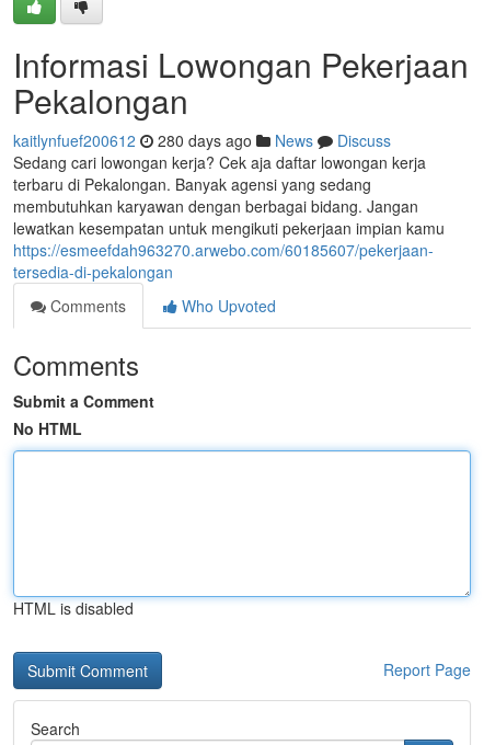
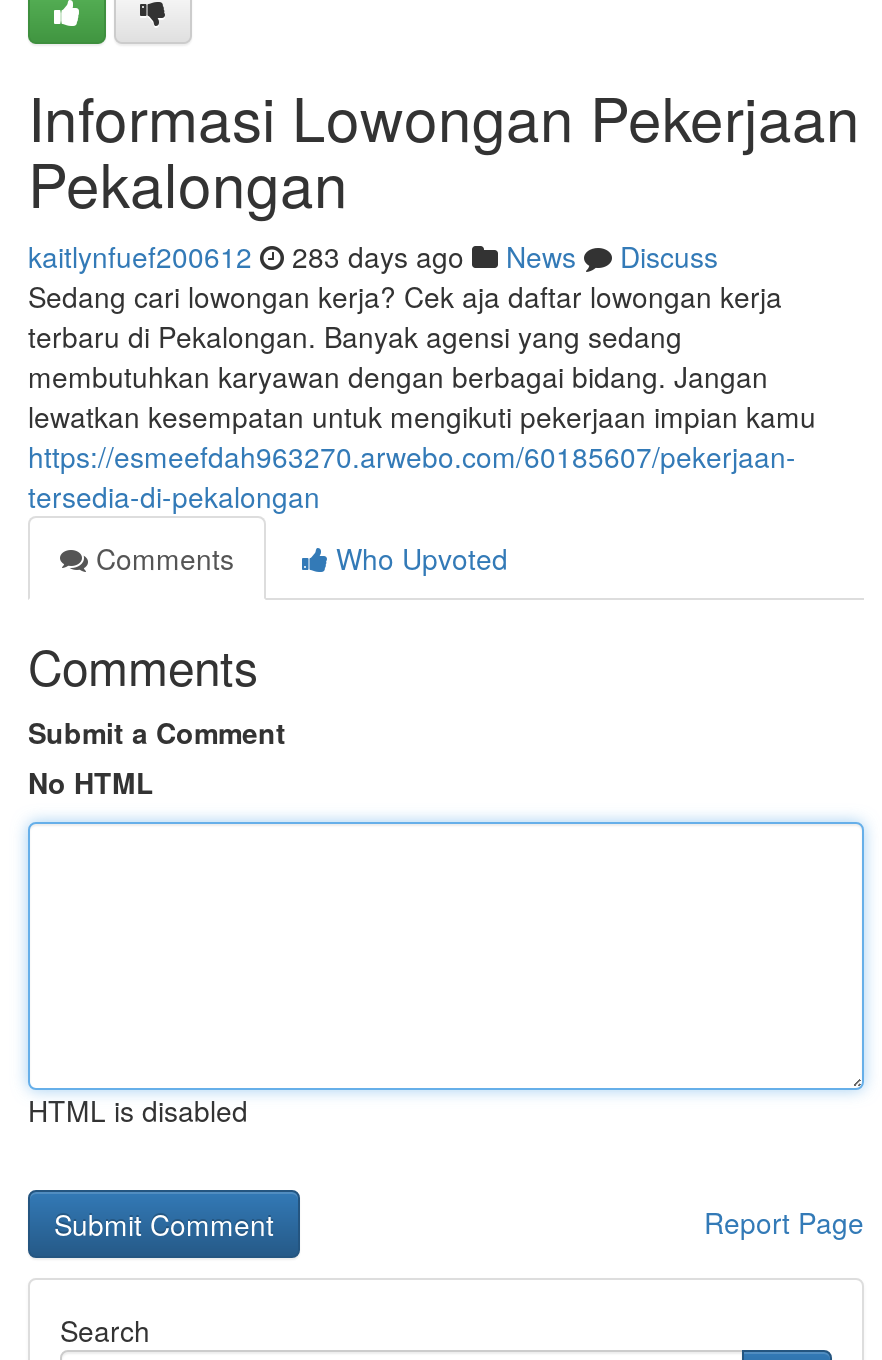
- kaitlynfuef200612 280 days ago News Discuss
+ kaitlynfuef200612 283 days ago News Discuss
